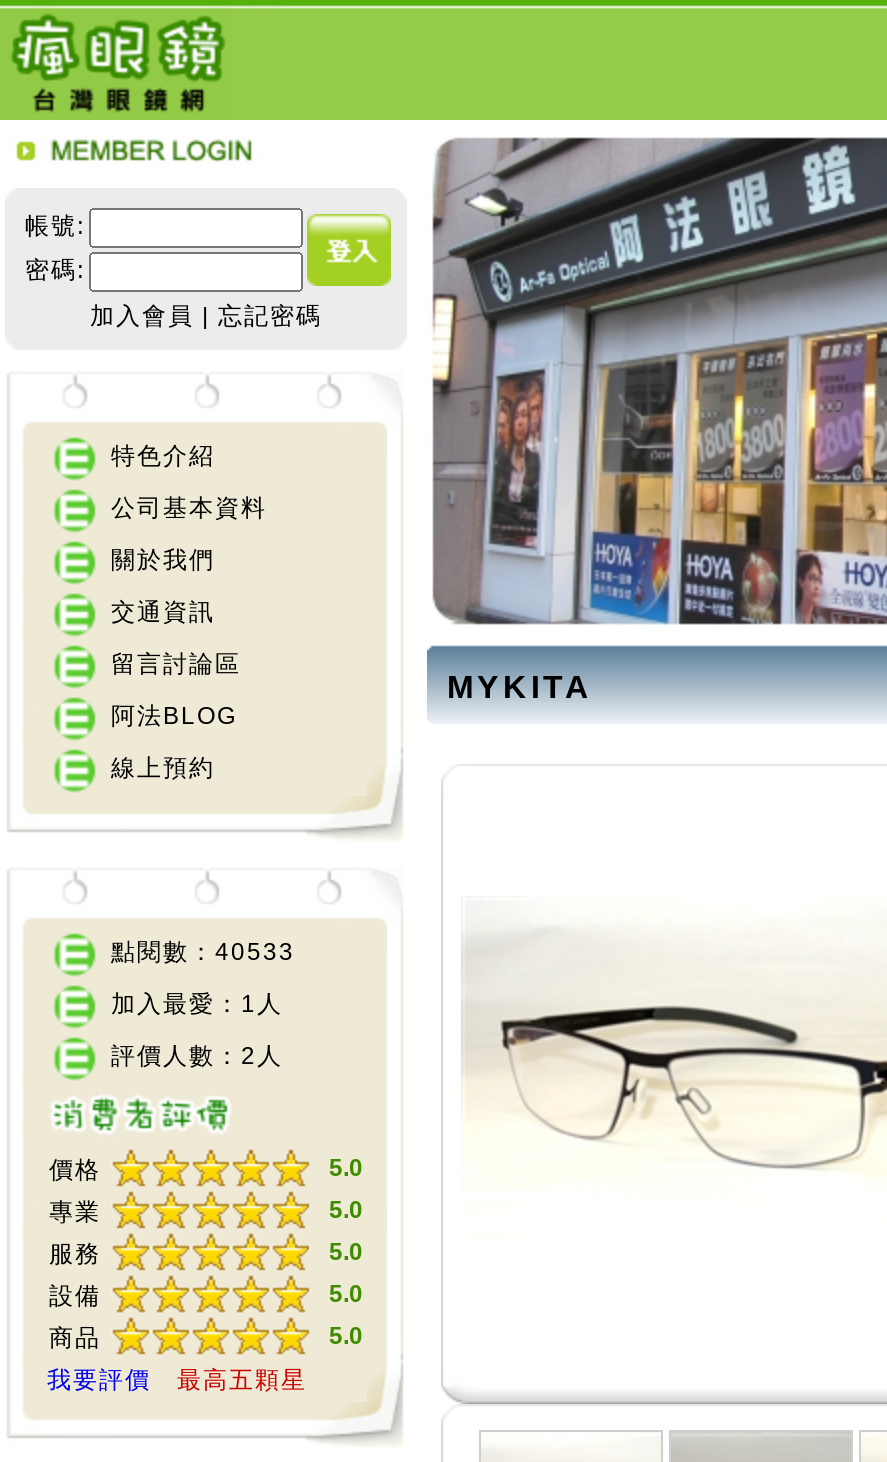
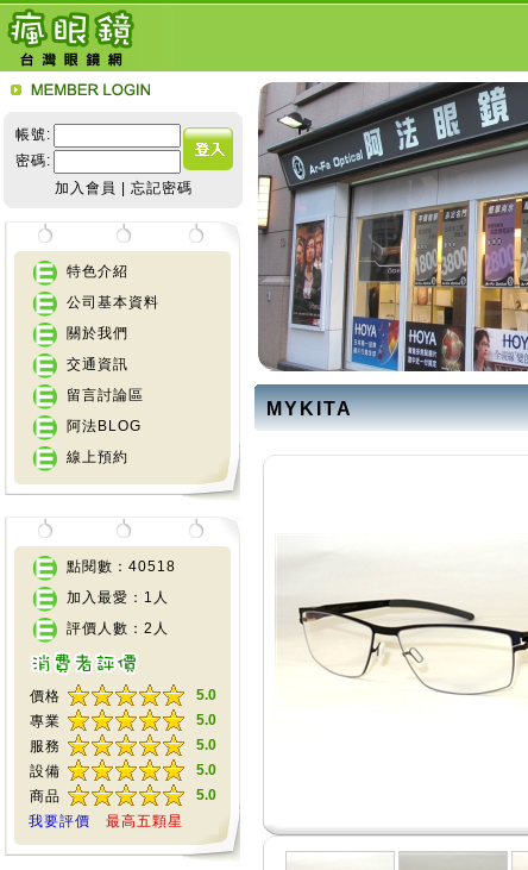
- 點閱數：40533
+ 點閱數：40518
